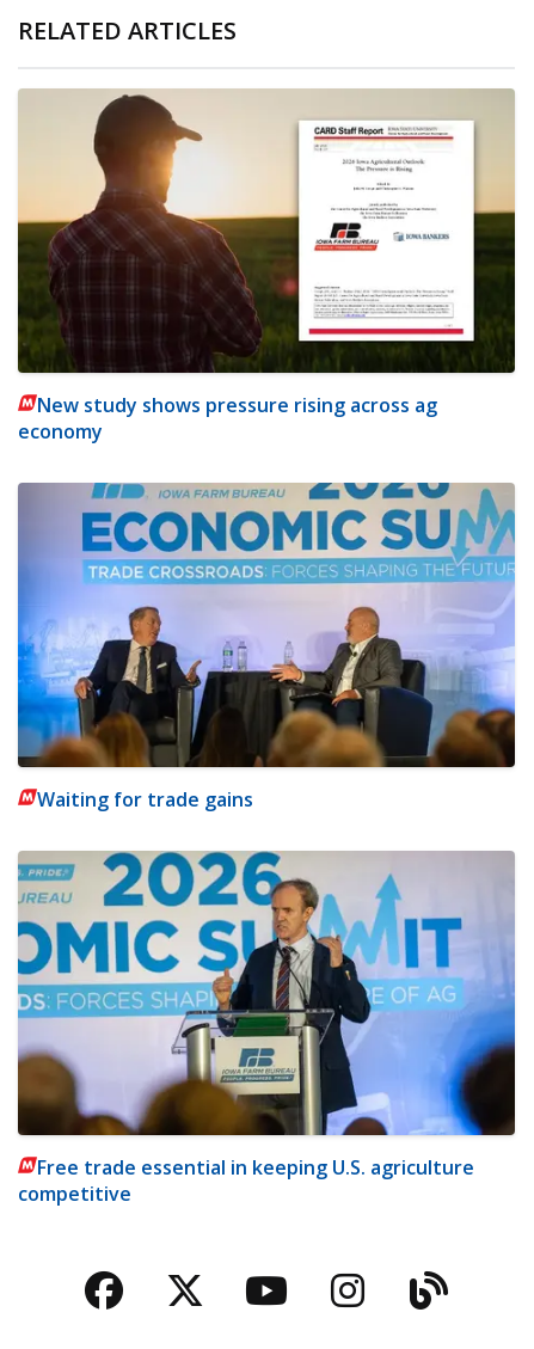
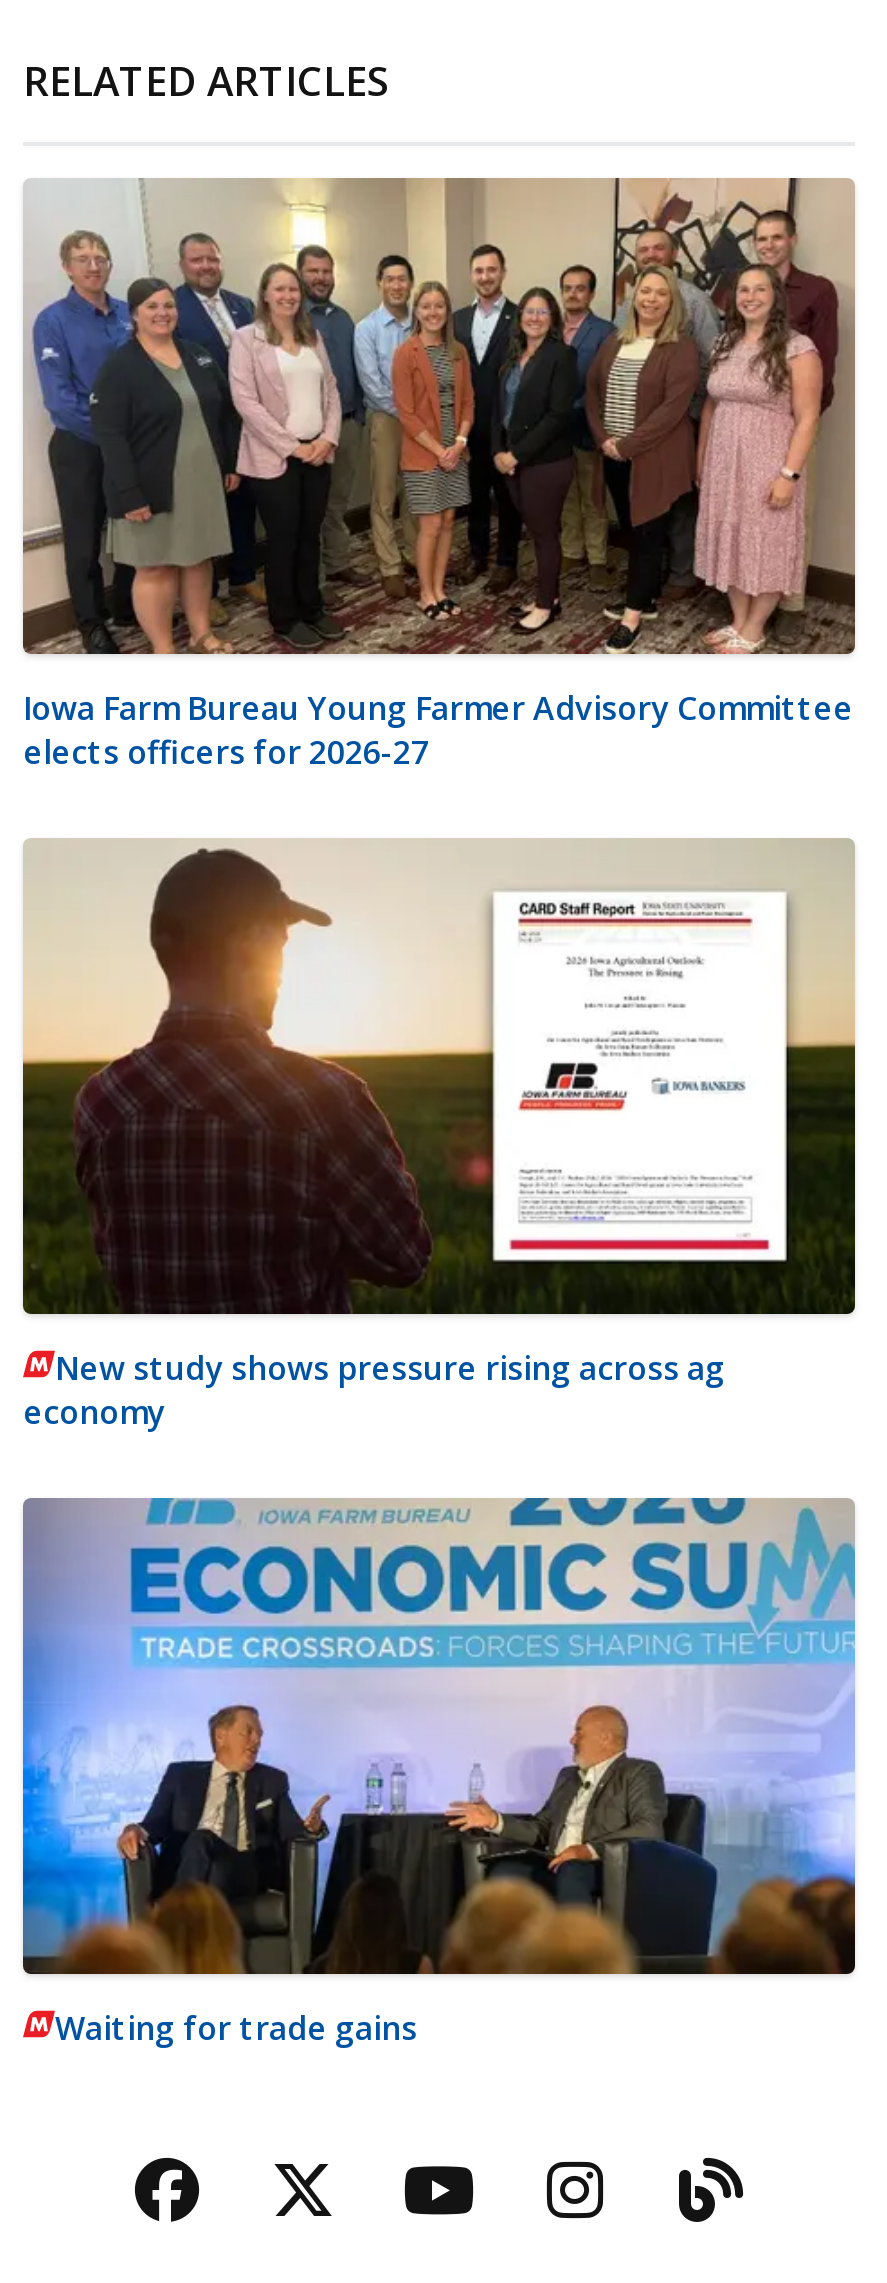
+ [image]
+ Iowa Farm Bureau Young Farmer Advisory Committee
+ elects officers for 2026-27

moved down: [image] | New study shows pressure rising across ag | economy | Waiting for trade gains

- [image]
- Free trade essential in keeping U.S. agriculture
- competitive
